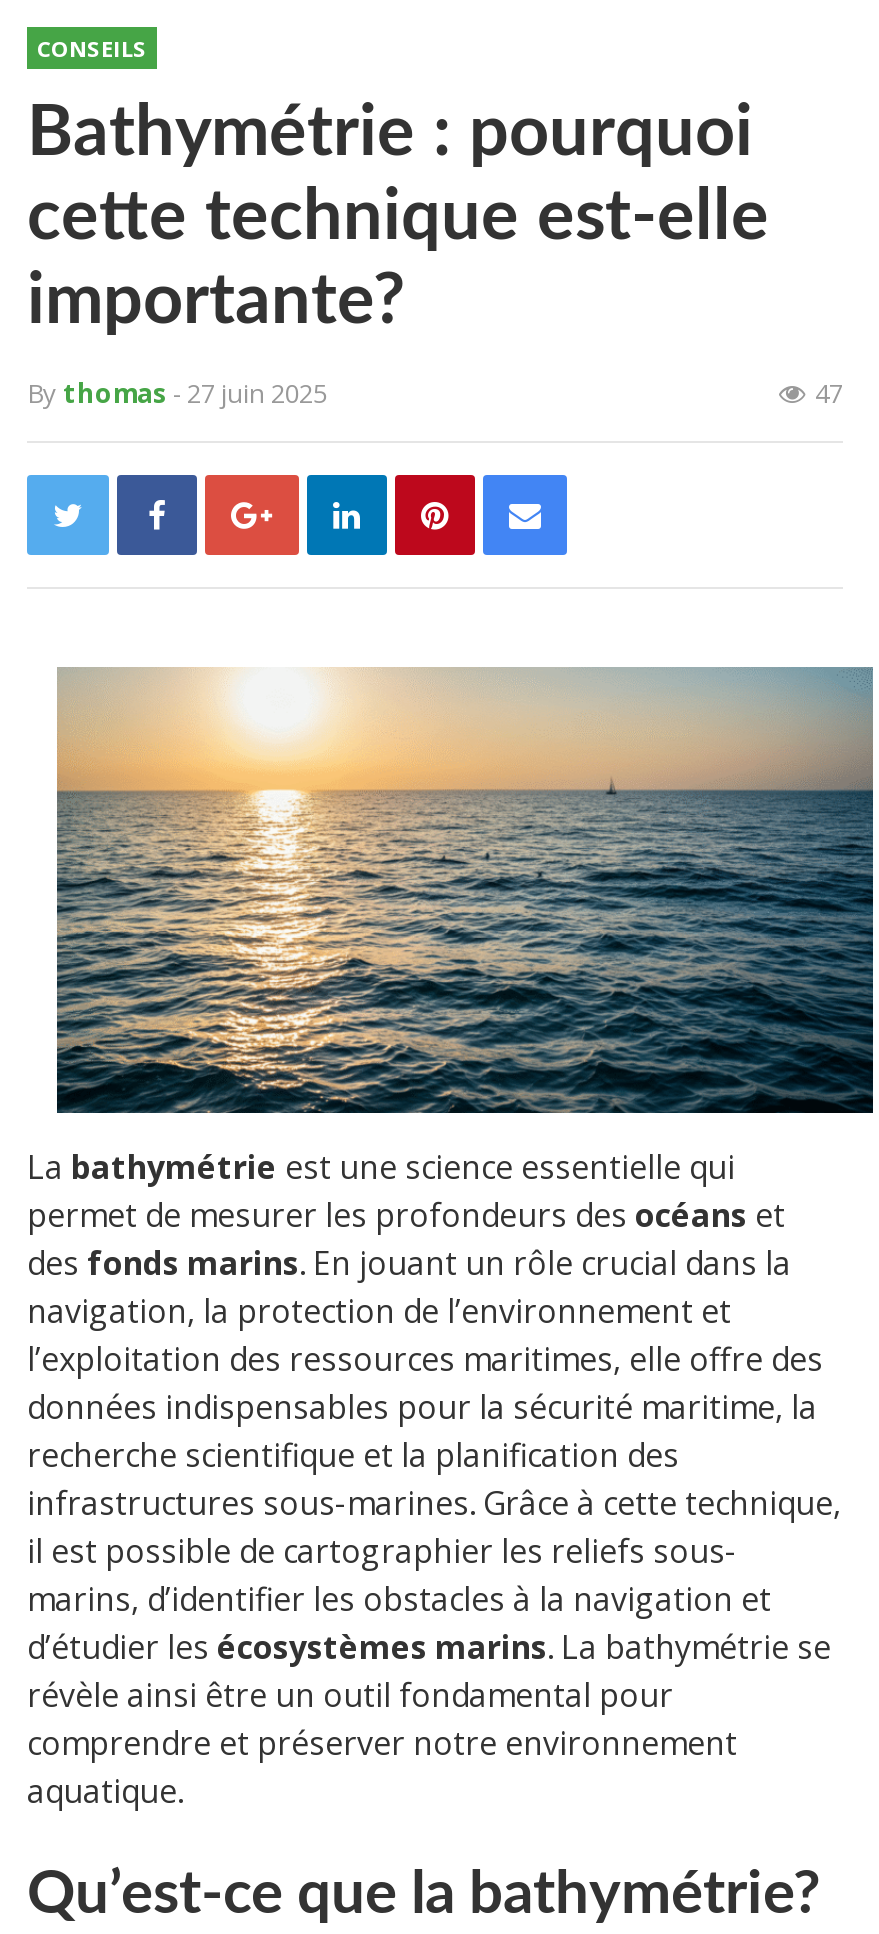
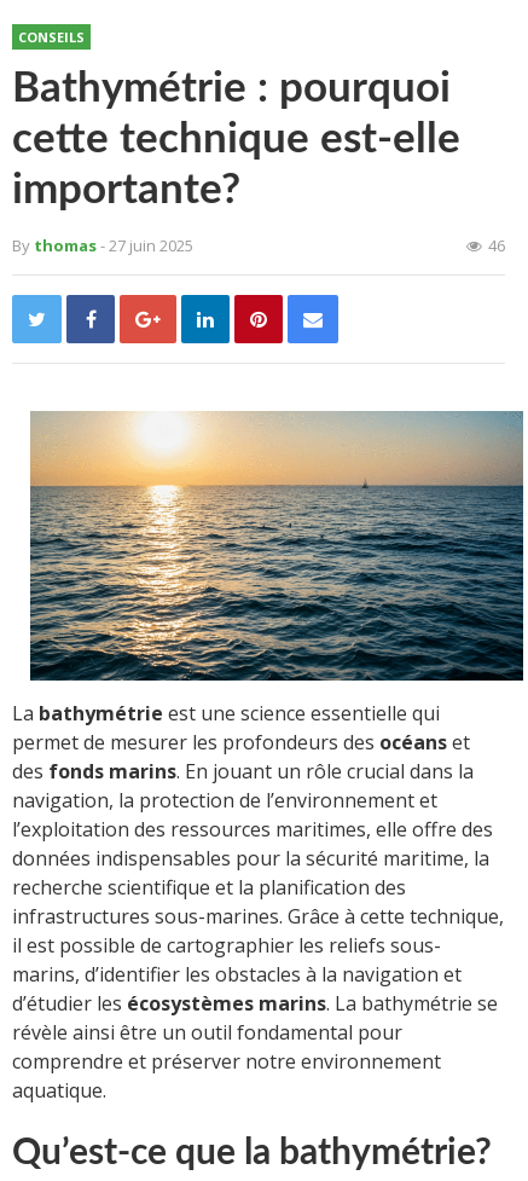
- 47
+ 46
